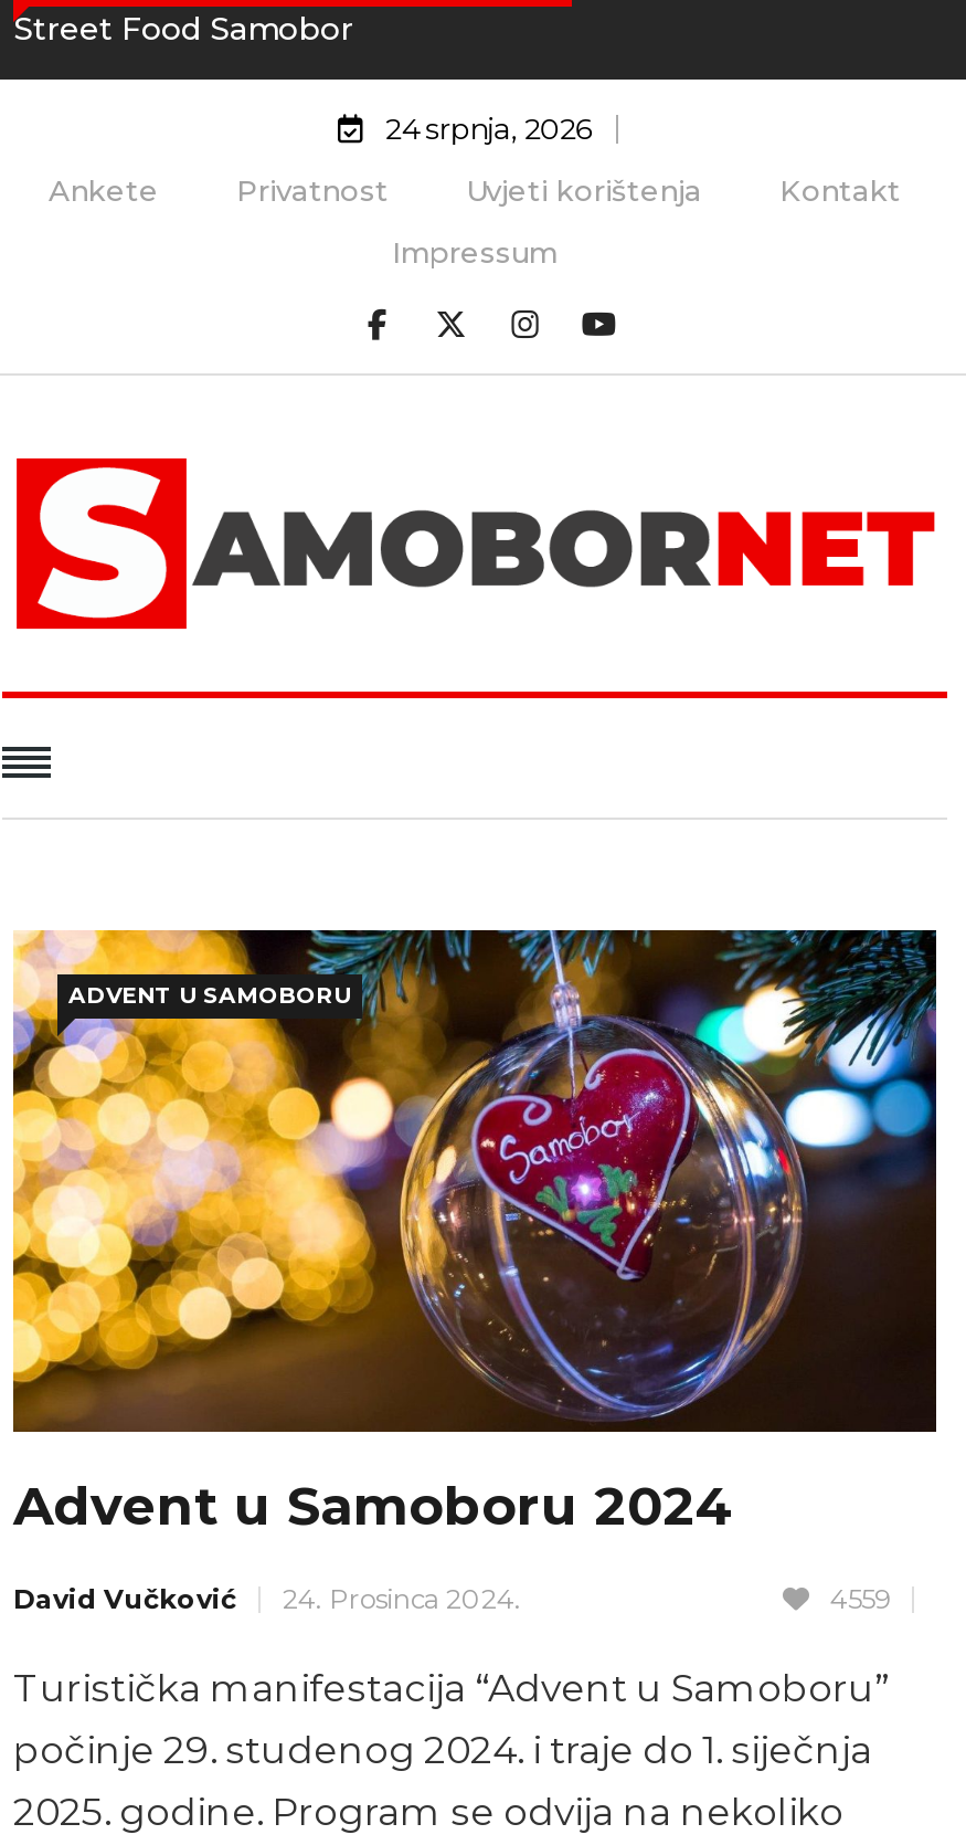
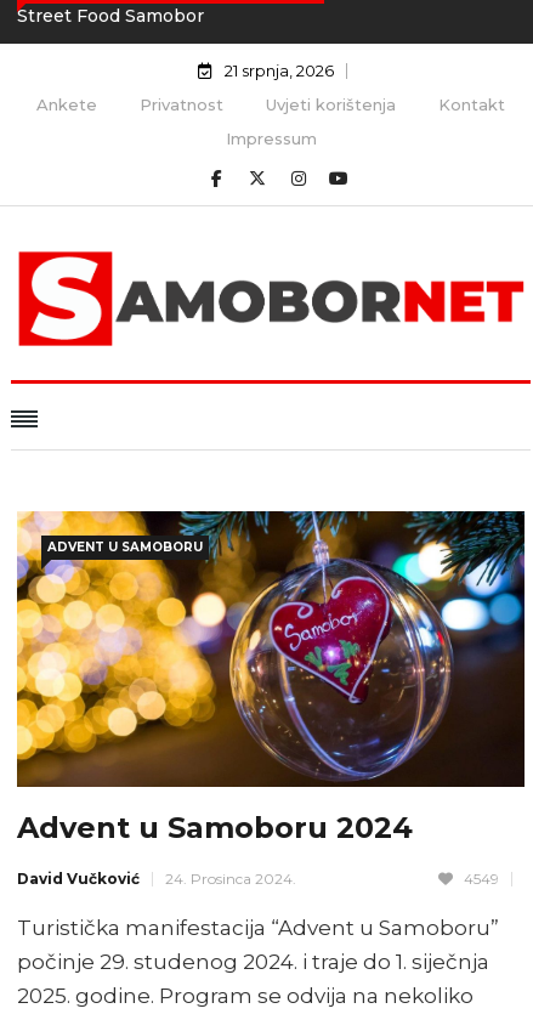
- 24 srpnja, 2026
+ 21 srpnja, 2026

- 4559
+ 4549
